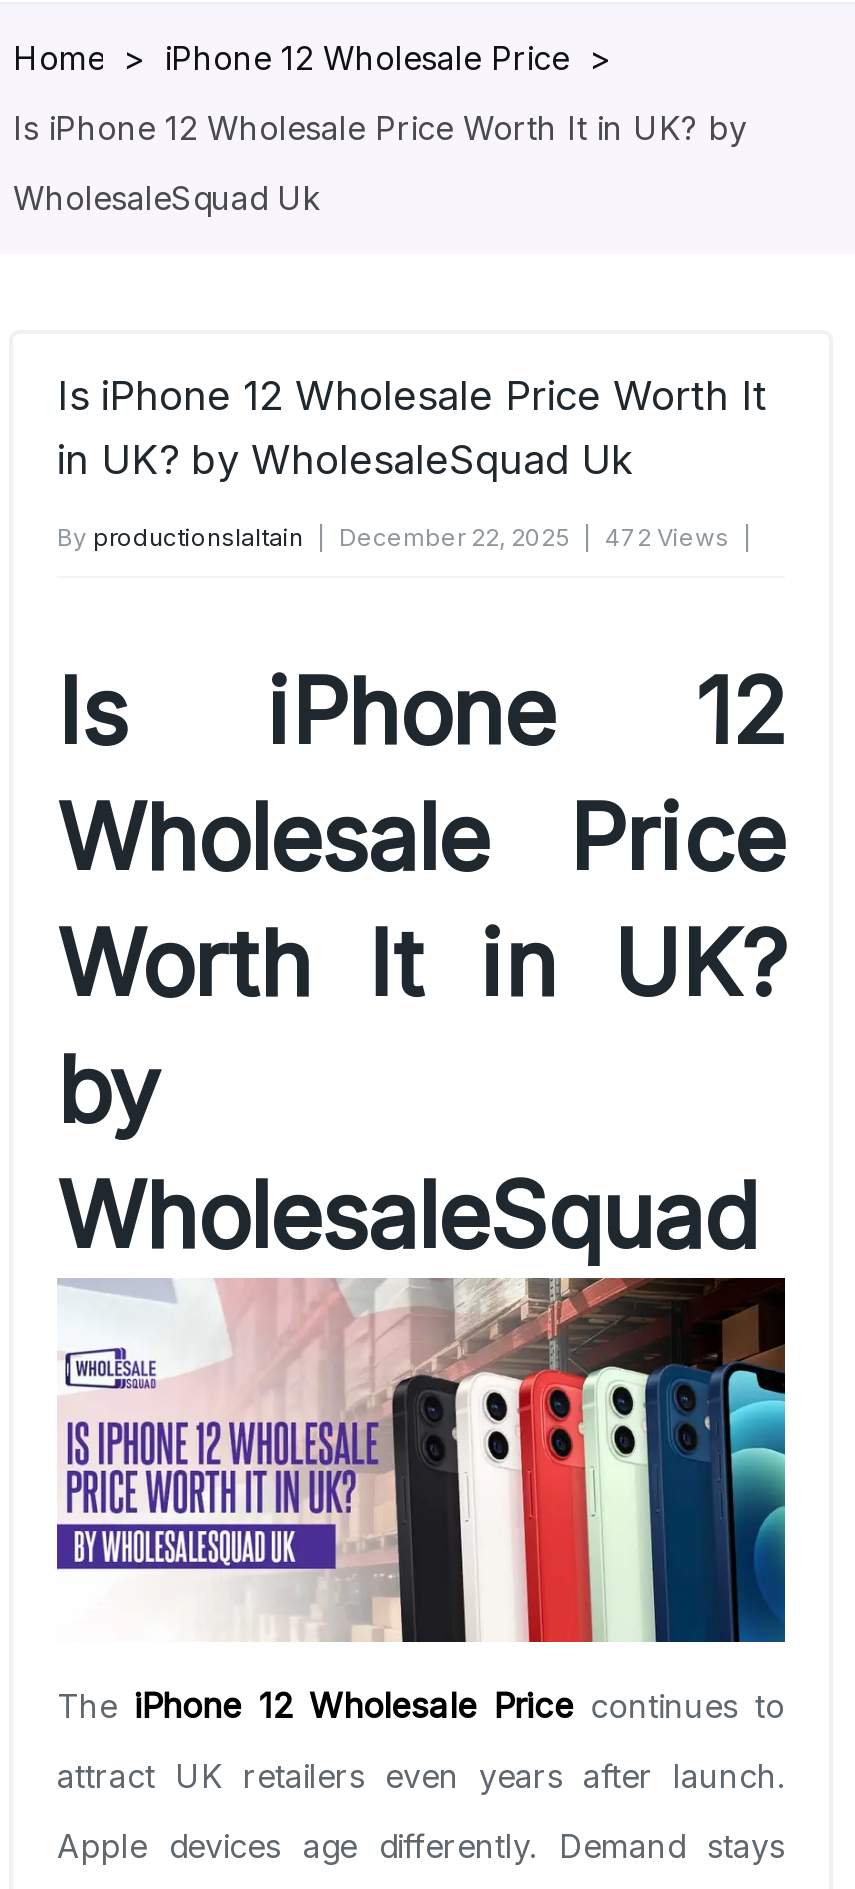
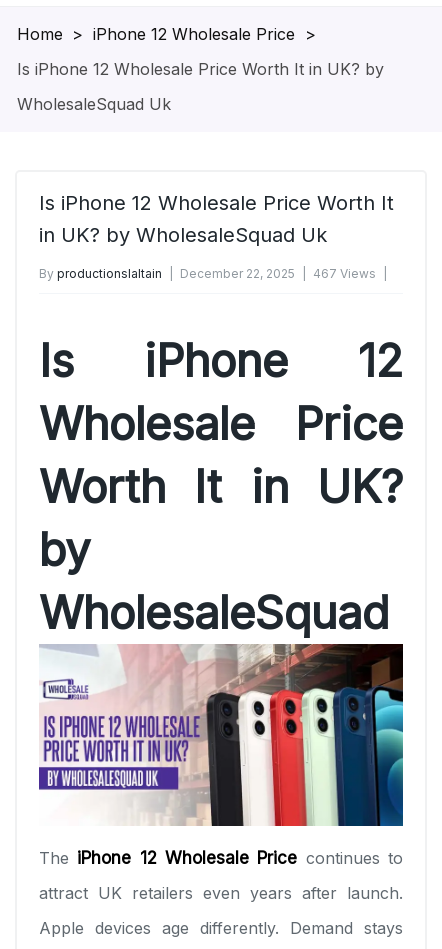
- By productionslaltain December 22, 2025 472 Views
+ By productionslaltain December 22, 2025 467 Views
